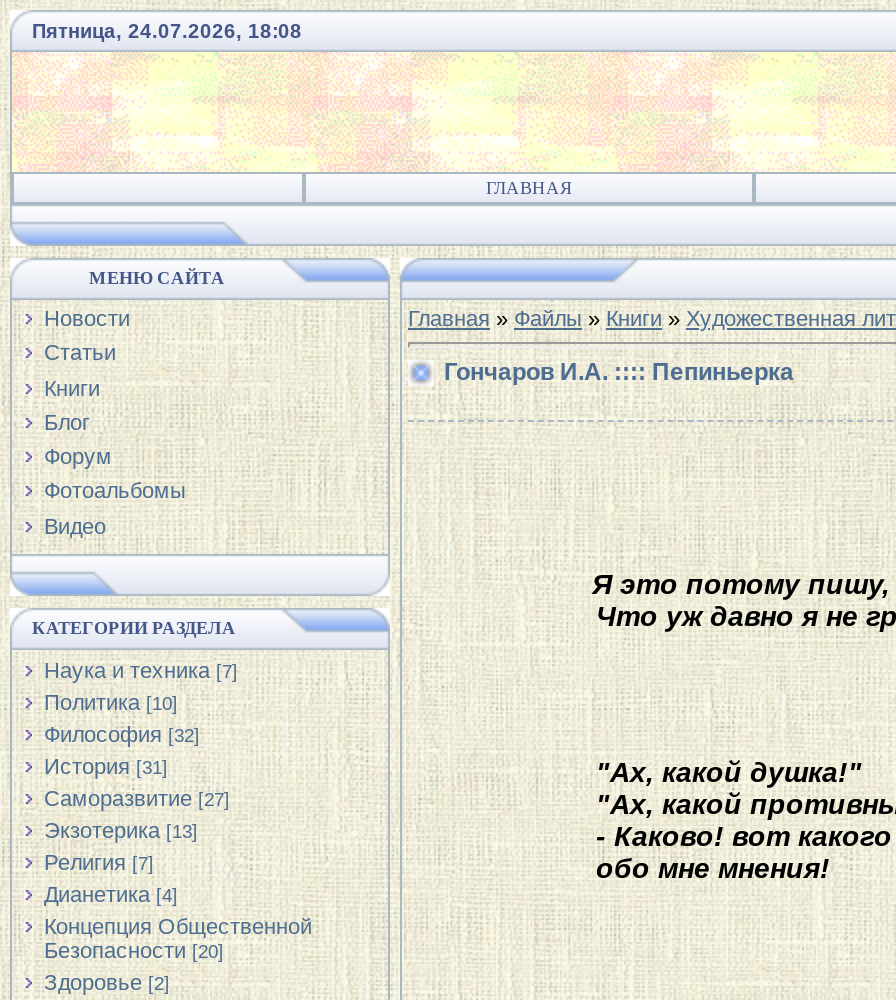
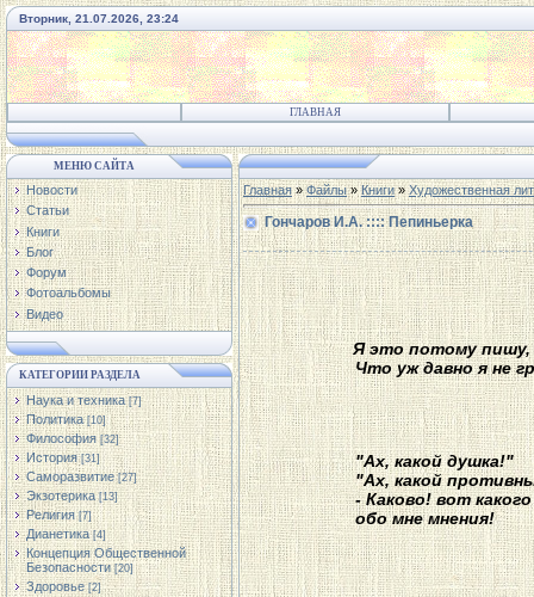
- Пятница, 24.07.2026, 18:08
+ Вторник, 21.07.2026, 23:24
